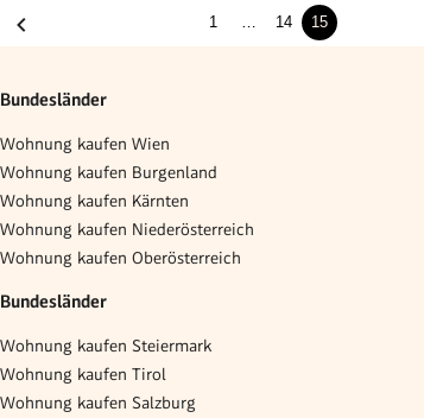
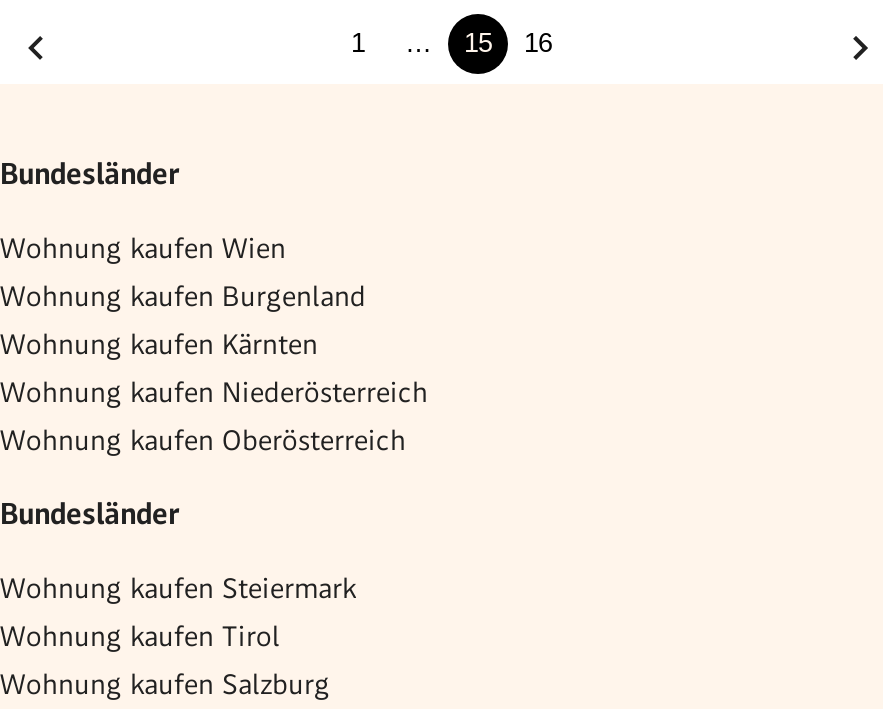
- 14

+ 16
